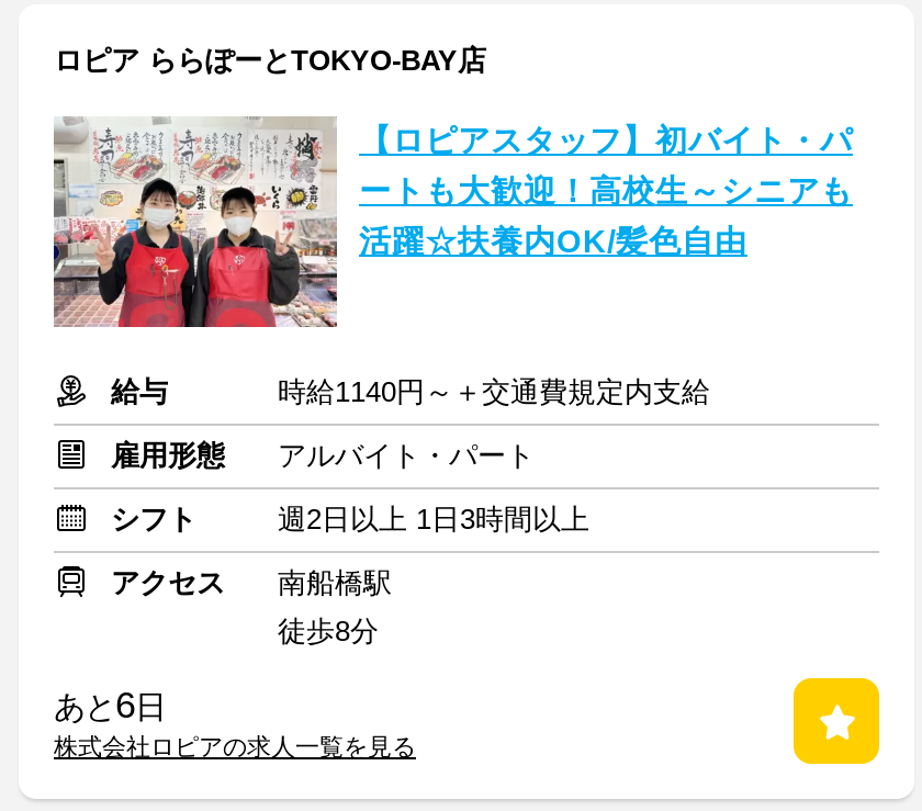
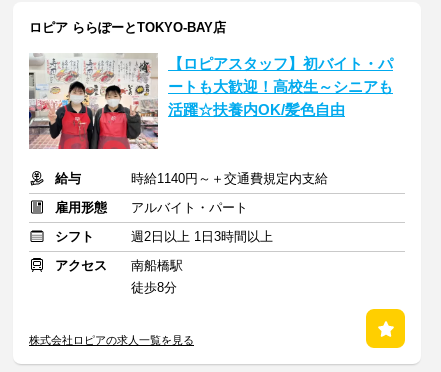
- あと6日
